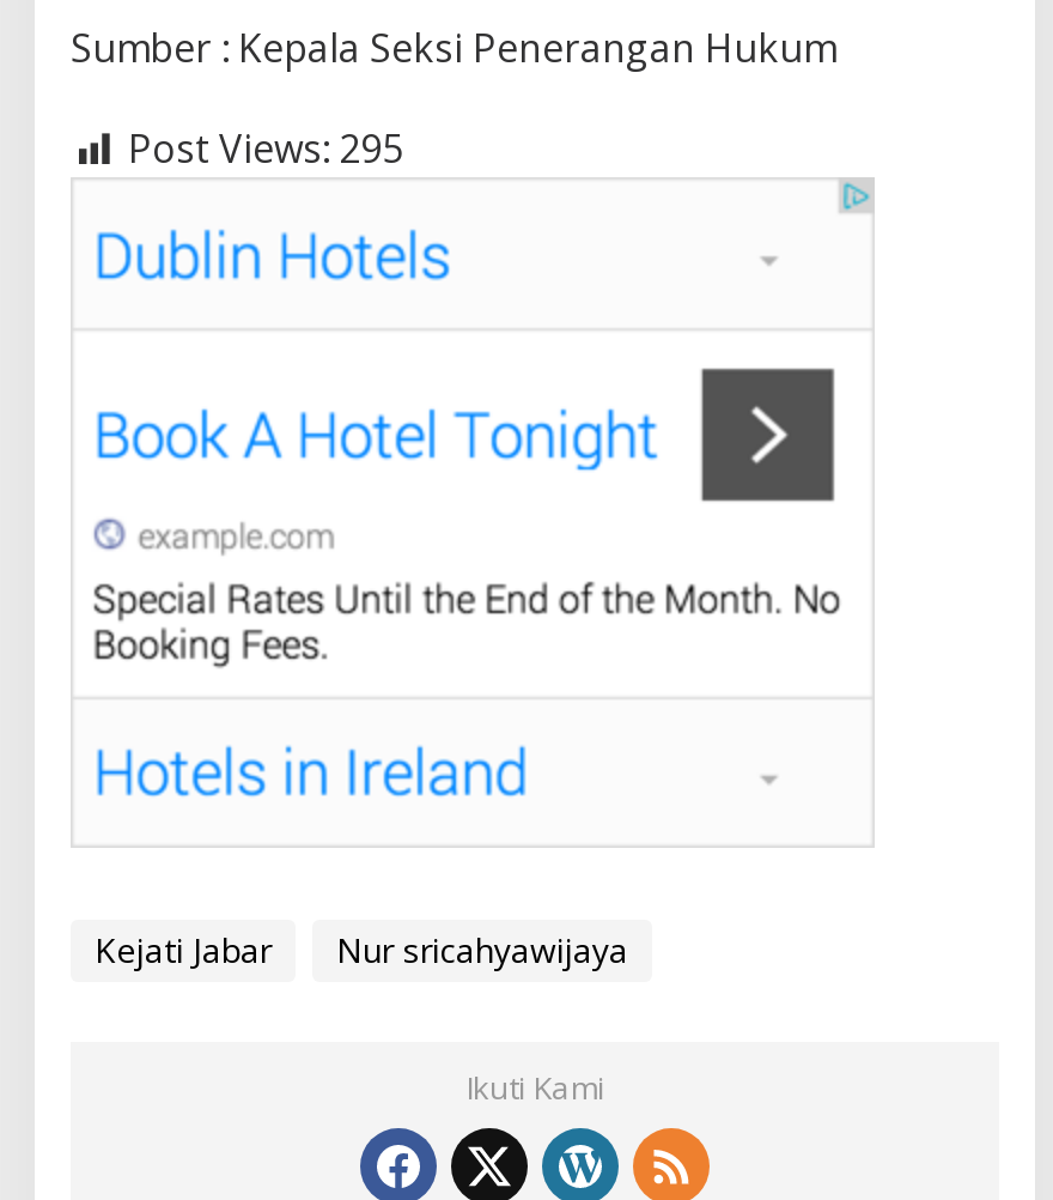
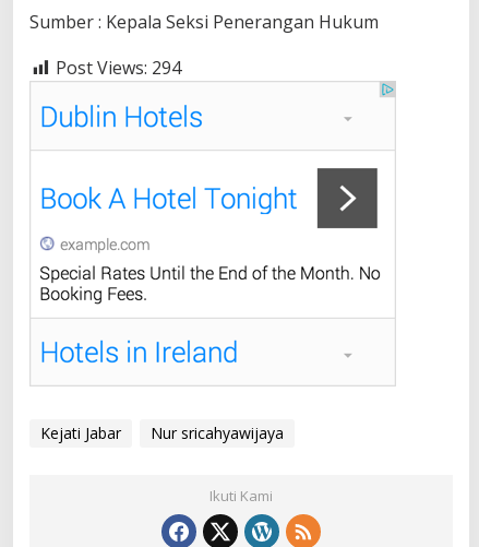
- Post Views: 295
+ Post Views: 294
